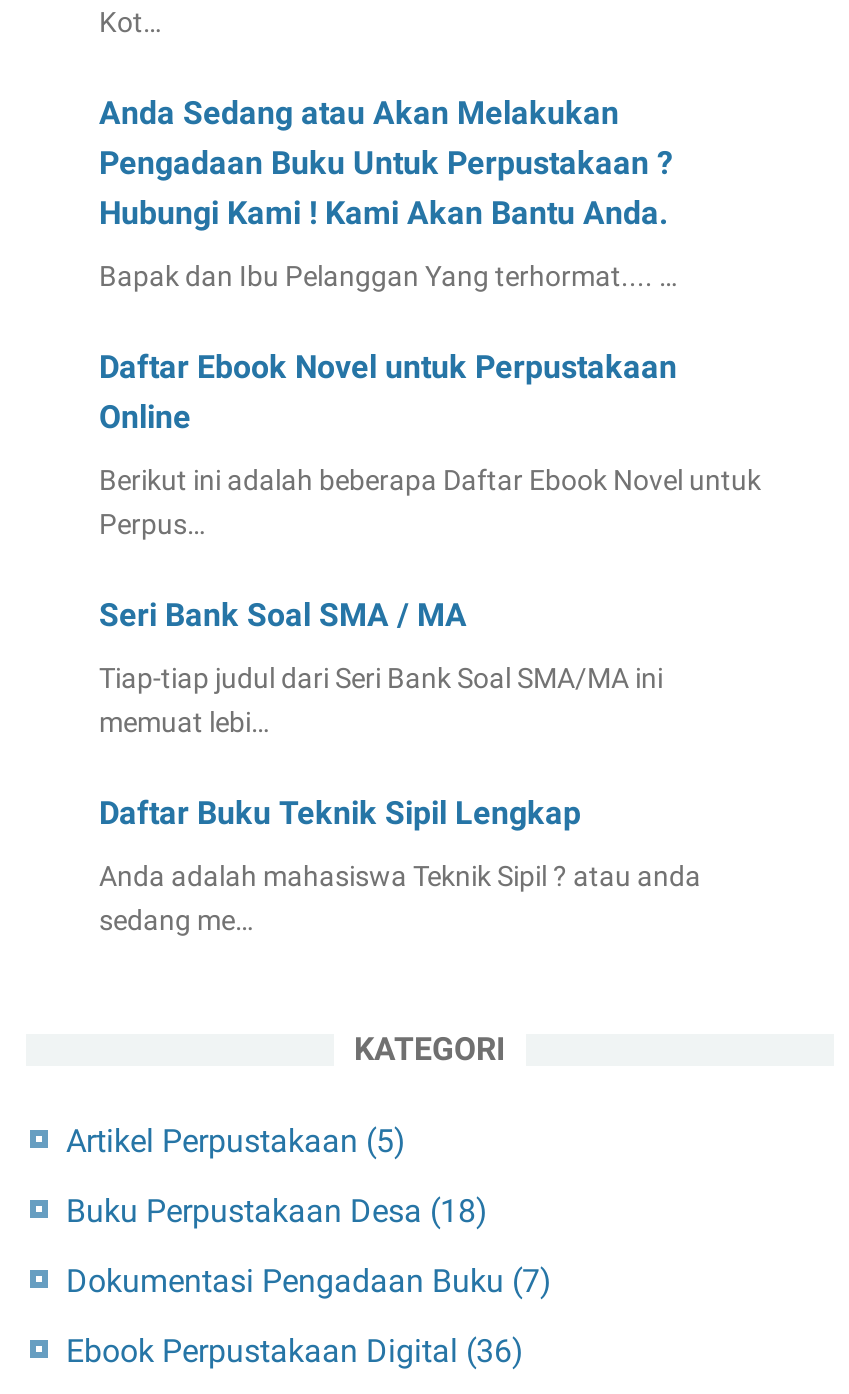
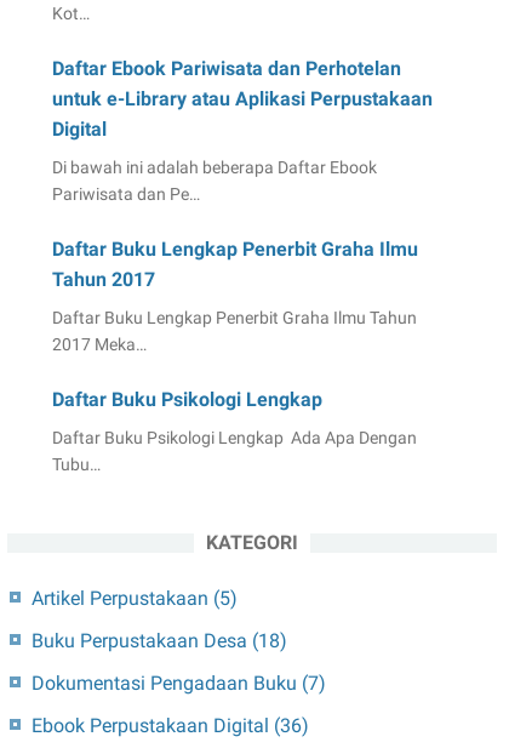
- Anda Sedang atau Akan Melakukan
- Pengadaan Buku Untuk Perpustakaan ?
- Hubungi Kami ! Kami Akan Bantu Anda.
- Bapak dan Ibu Pelanggan Yang terhormat.... …
- Daftar Ebook Novel untuk Perpustakaan
- Online
- Berikut ini adalah beberapa Daftar Ebook Novel untuk
- Perpus…
- Seri Bank Soal SMA / MA
- Tiap-tiap judul dari Seri Bank Soal SMA/MA ini
- memuat lebi…
- Daftar Buku Teknik Sipil Lengkap
- Anda adalah mahasiswa Teknik Sipil ? atau anda
- sedang me…
+ Daftar Ebook Pariwisata dan Perhotelan
+ untuk e-Library atau Aplikasi Perpustakaan
+ Digital
+ Di bawah ini adalah beberapa Daftar Ebook
+ Pariwisata dan Pe…
+ Daftar Buku Lengkap Penerbit Graha Ilmu
+ Tahun 2017
+ Daftar Buku Lengkap Penerbit Graha Ilmu Tahun
+ 2017 Meka…
+ Daftar Buku Psikologi Lengkap
+ Daftar Buku Psikologi Lengkap Ada Apa Dengan
+ Tubu…
